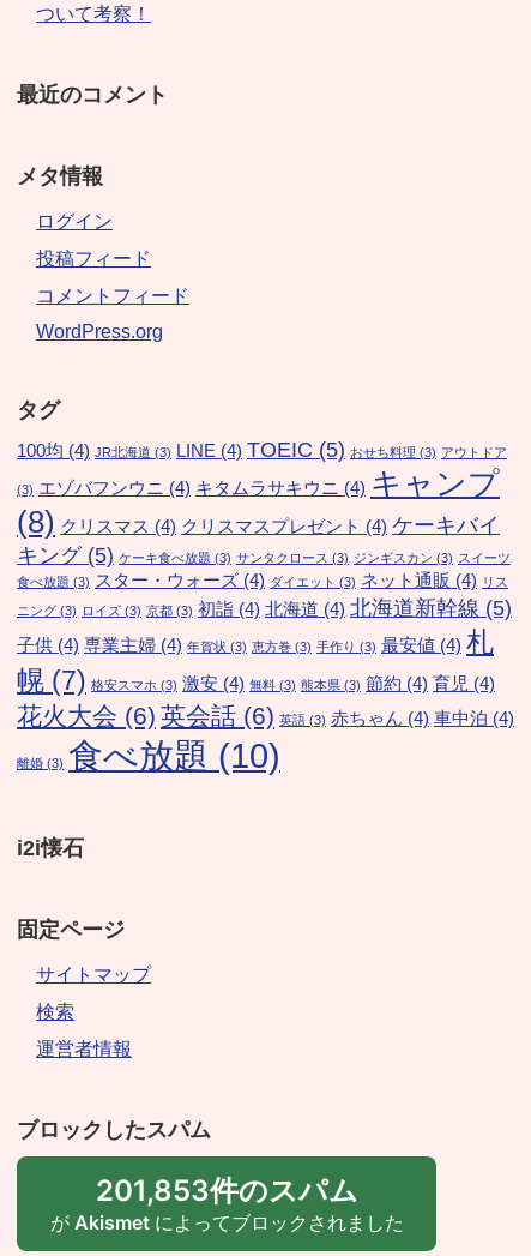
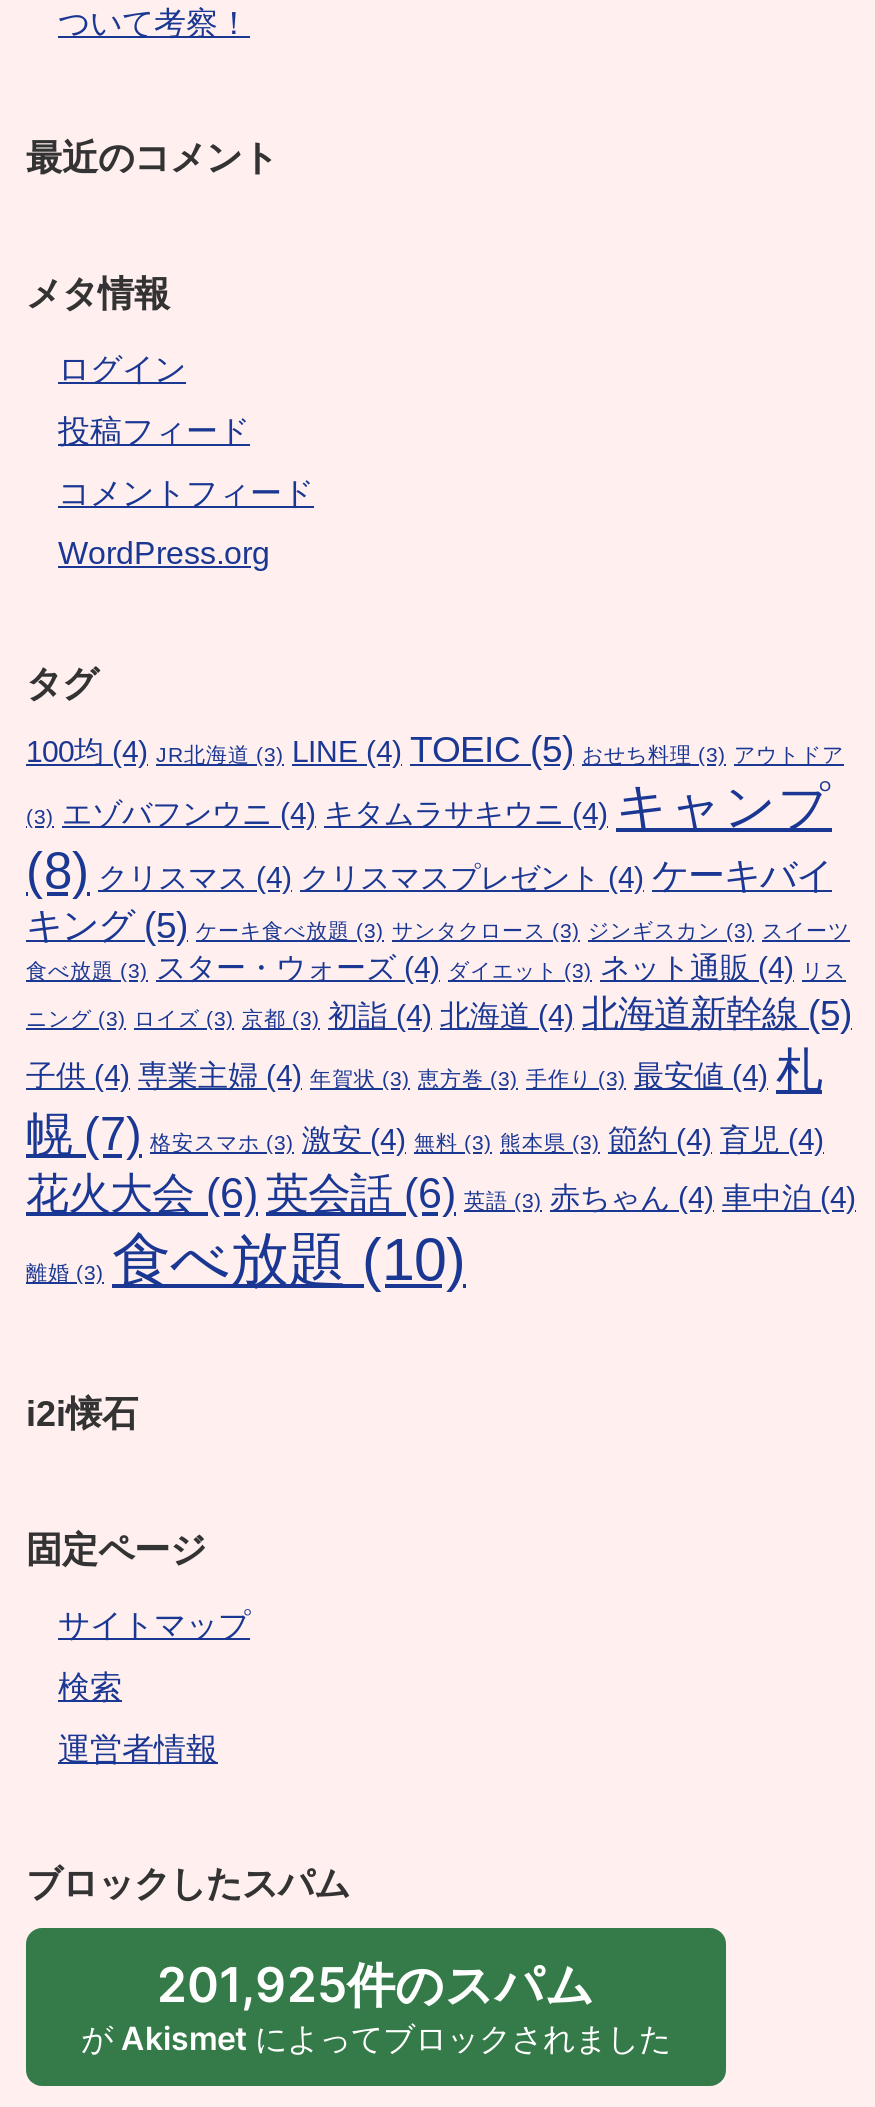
- 201,853件のスパム
+ 201,925件のスパム
